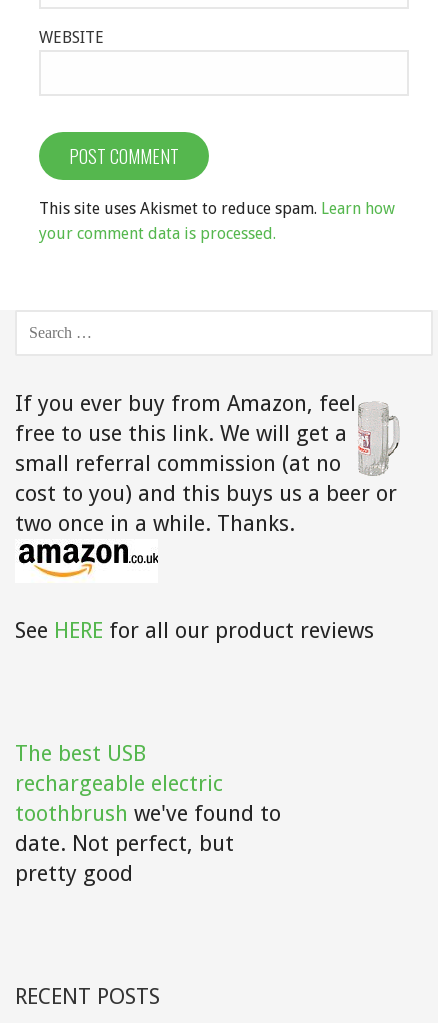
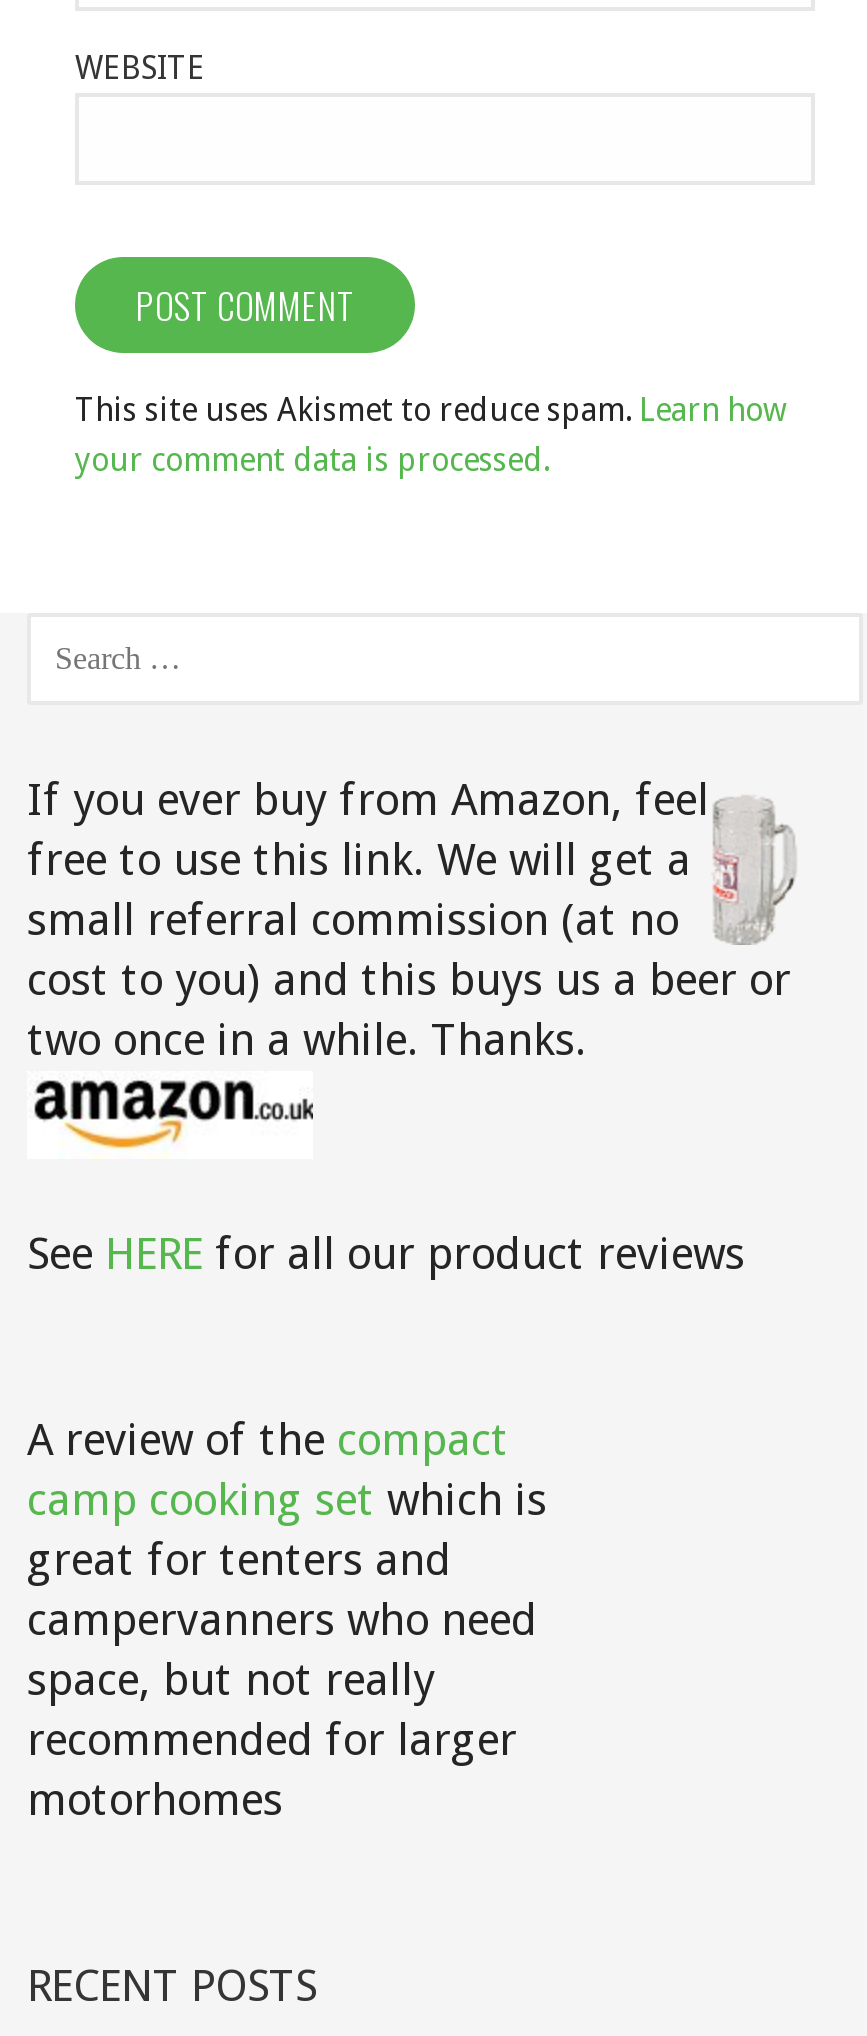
- The best USB
- rechargeable electric
- toothbrush we've found to
- date. Not perfect, but
- pretty good
+ A review of the compact
+ camp cooking set which is
+ great for tenters and
+ campervanners who need
+ space, but not really
+ recommended for larger
+ motorhomes
